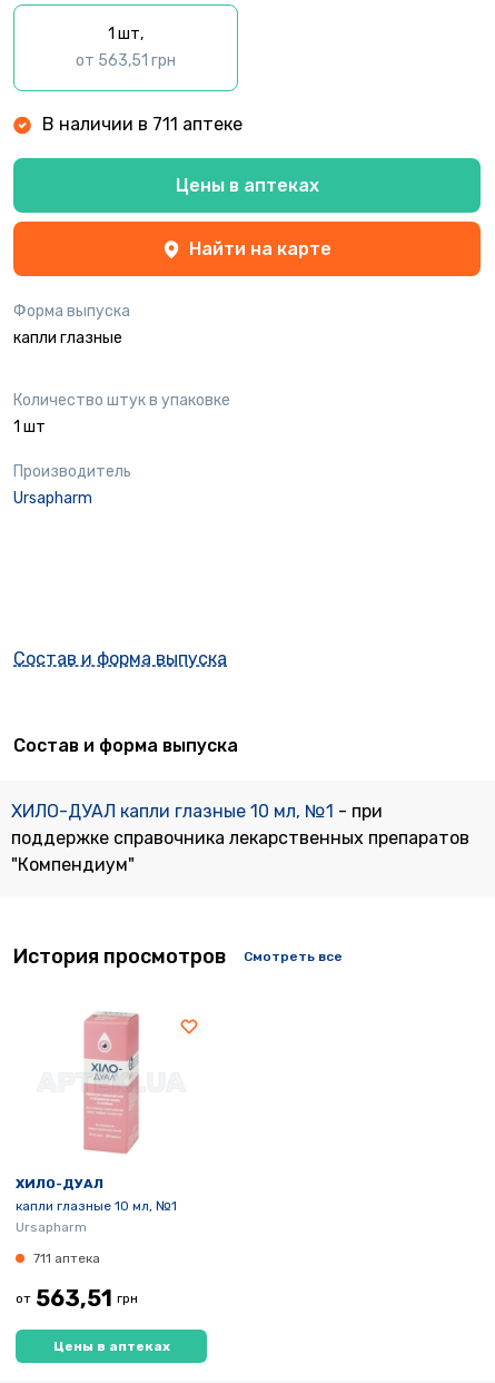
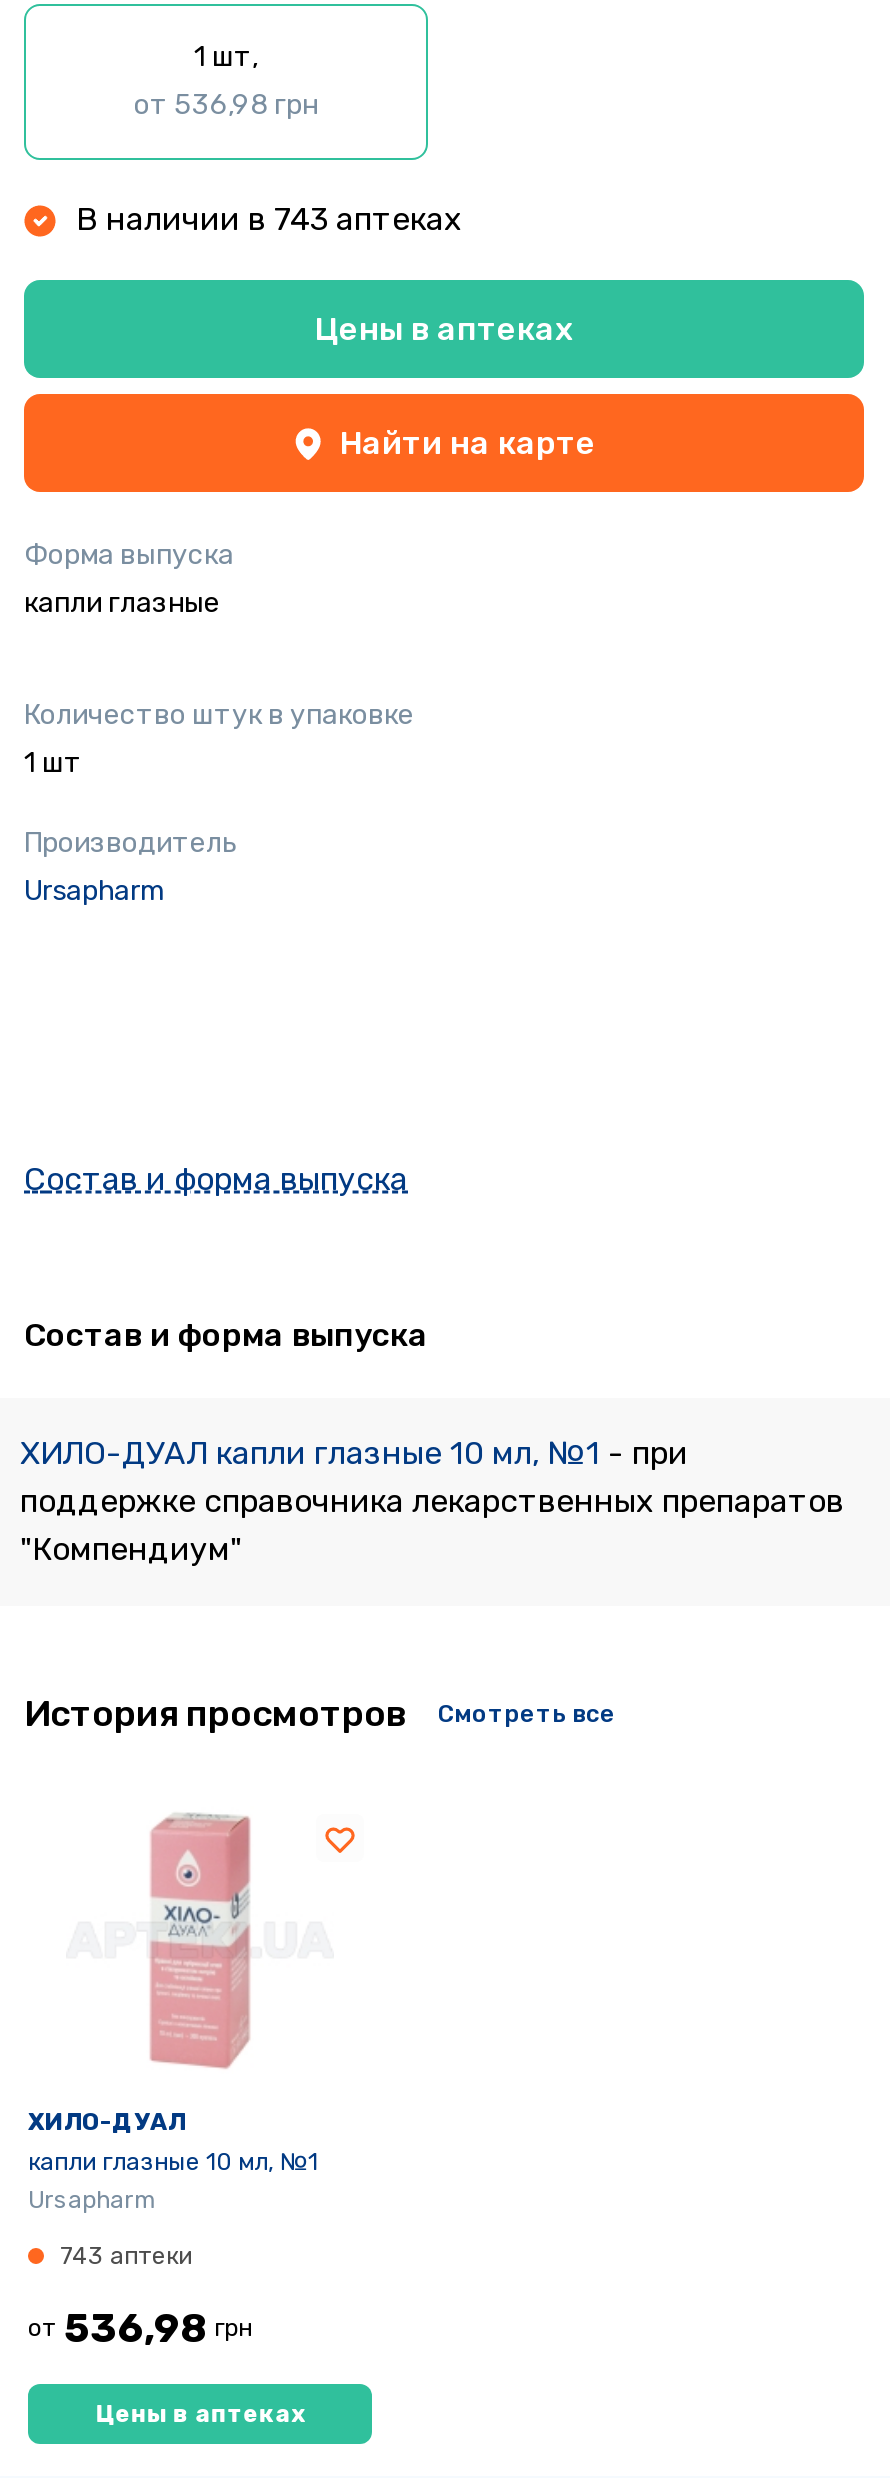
- от 563,51 грн
+ от 536,98 грн

- В наличии в 711 аптеке
+ В наличии в 743 аптеках

- 711 аптека
+ 743 аптеки

- от 563,51 грн
+ от 536,98 грн
